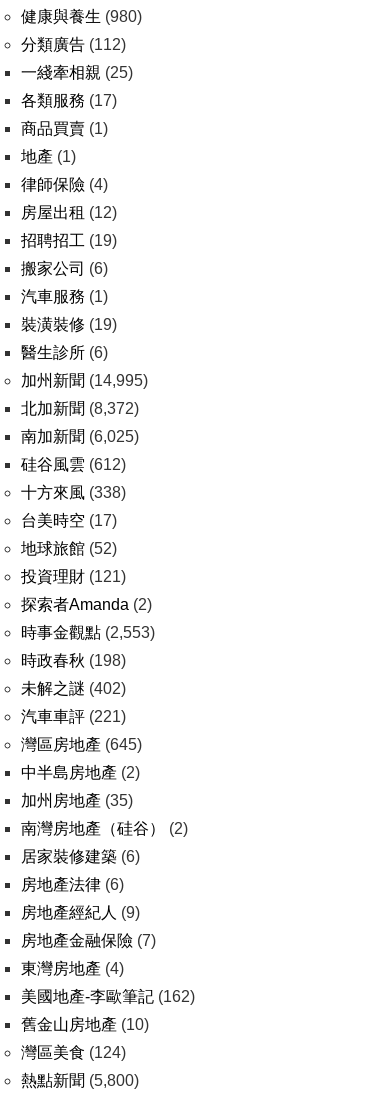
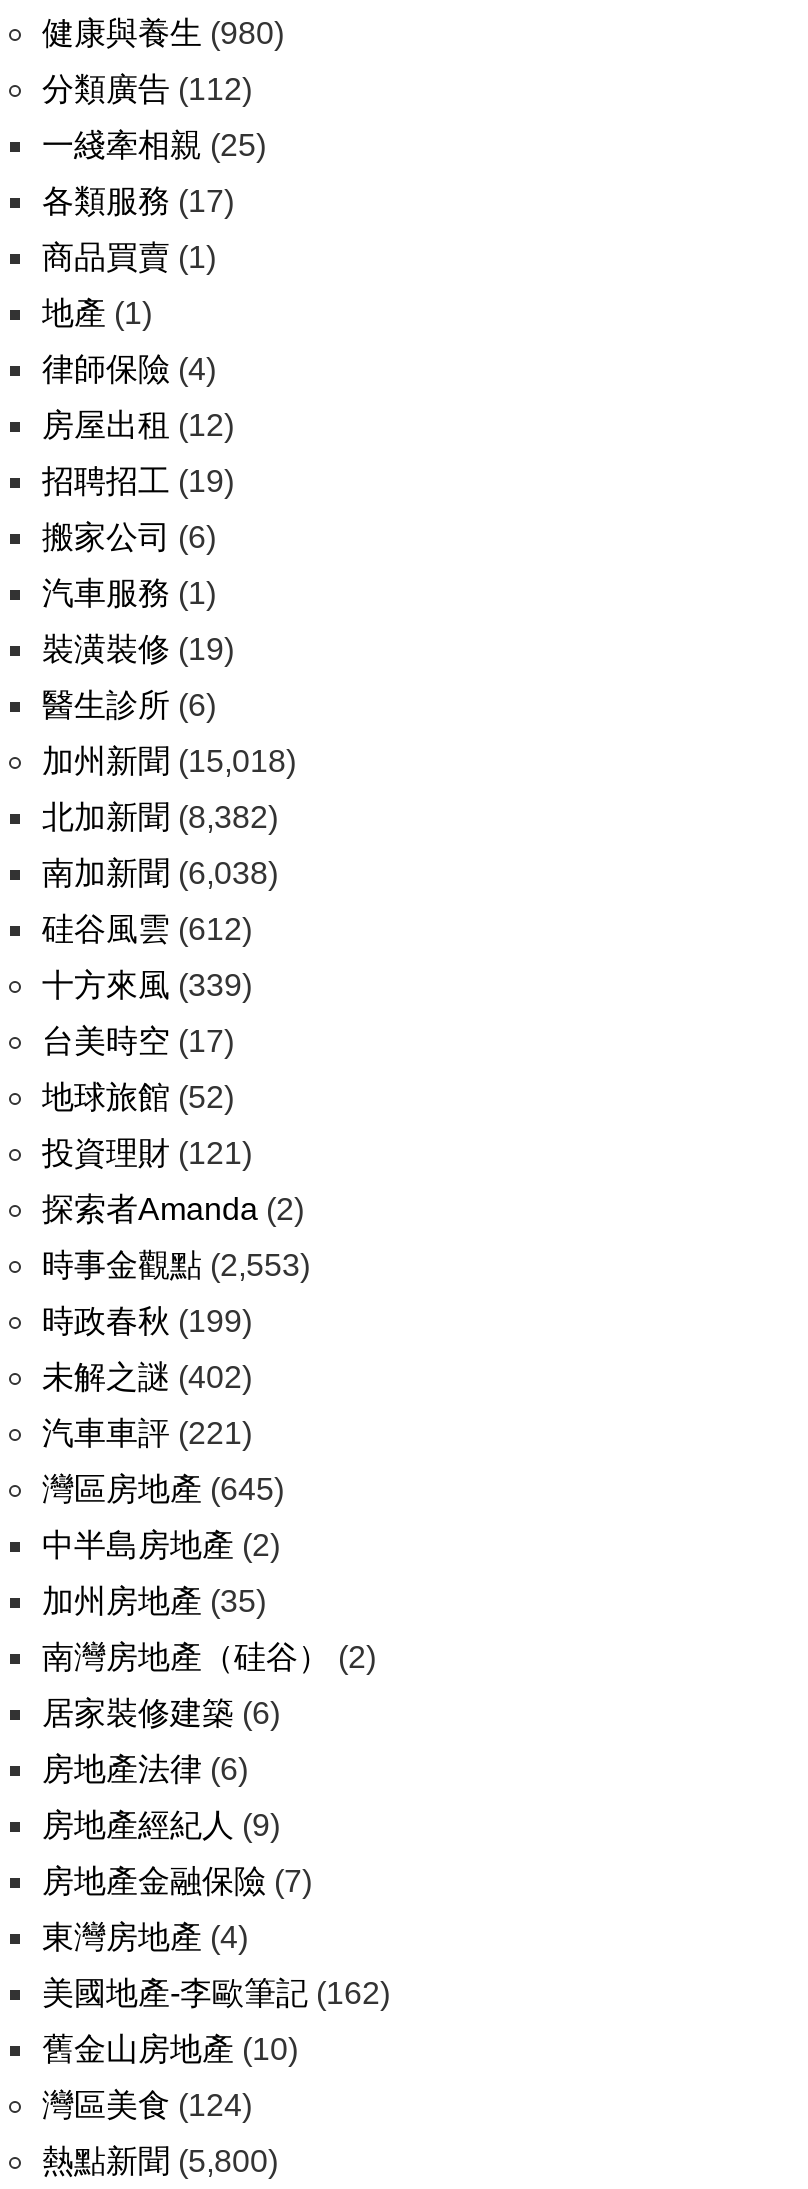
- 加州新聞(14,995)
+ 加州新聞(15,018)

- 北加新聞(8,372)
+ 北加新聞(8,382)

- 南加新聞(6,025)
+ 南加新聞(6,038)

- 十方來風(338)
+ 十方來風(339)

- 時政春秋(198)
+ 時政春秋(199)
